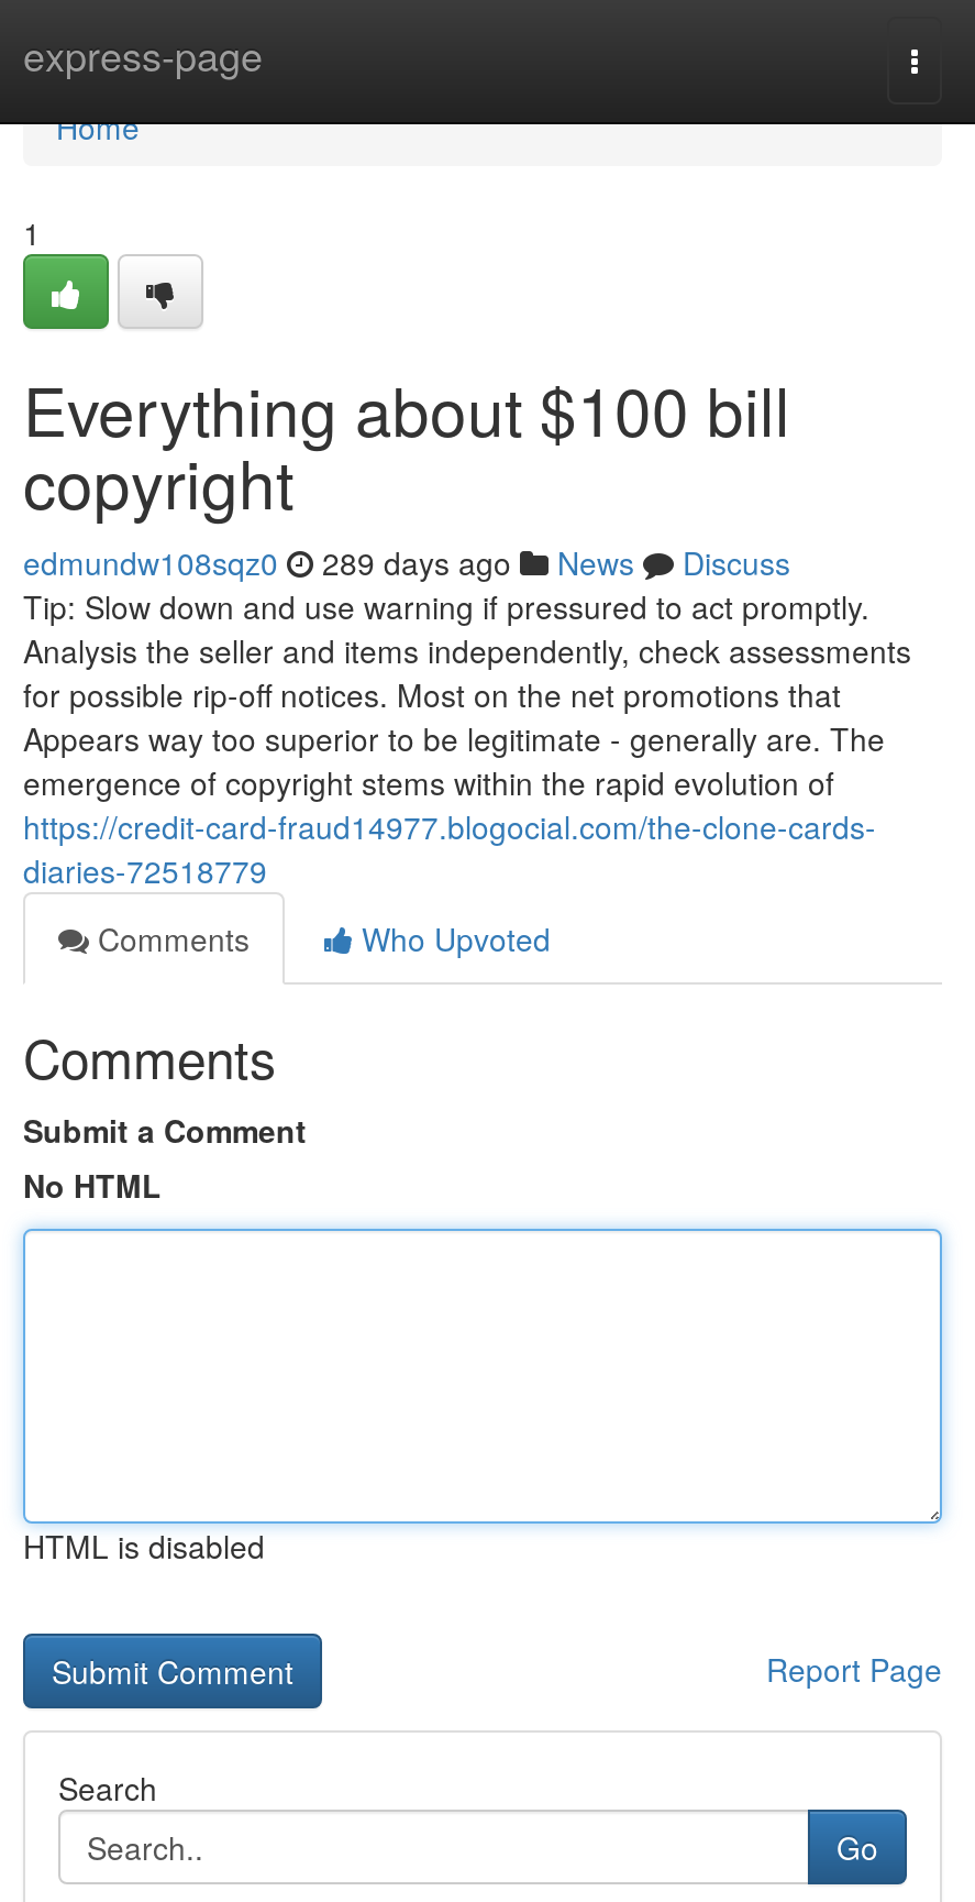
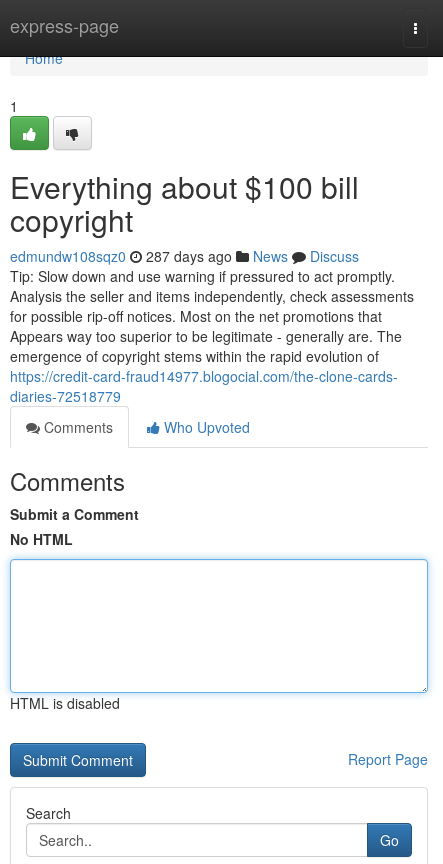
- edmundw108sqz0 289 days ago News Discuss
+ edmundw108sqz0 287 days ago News Discuss
